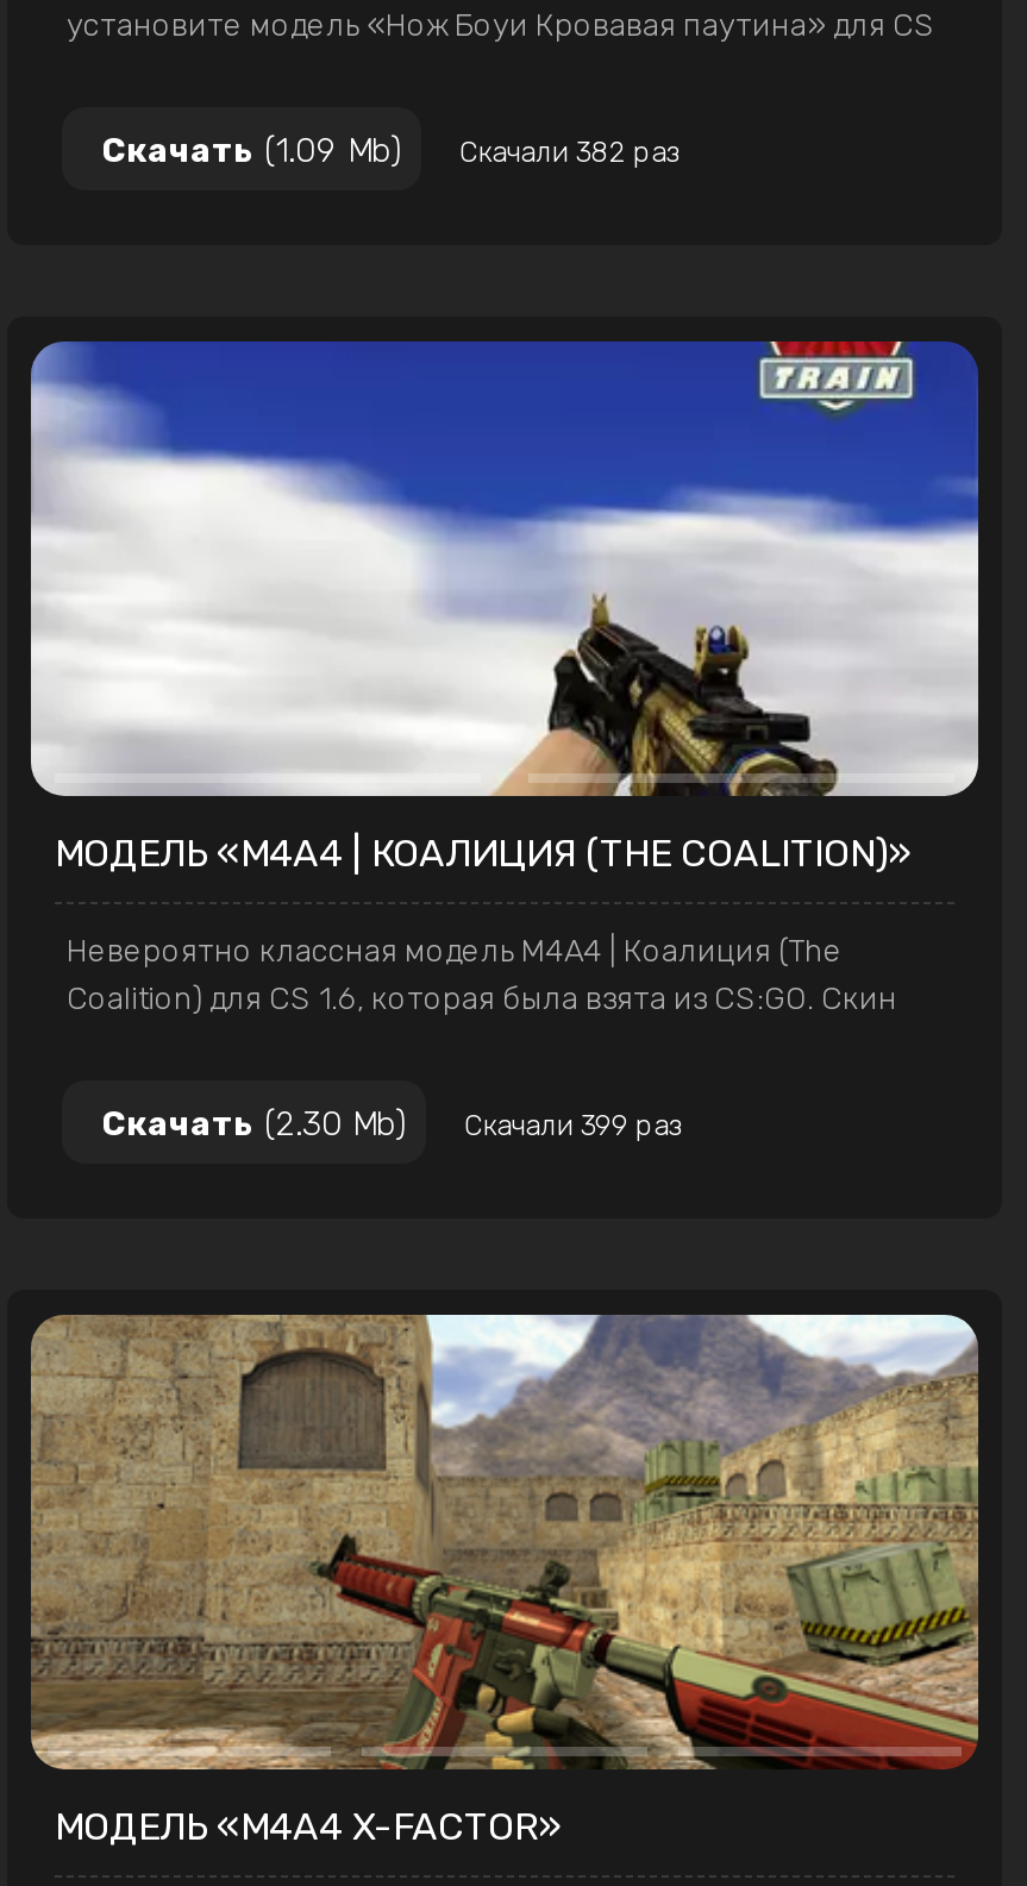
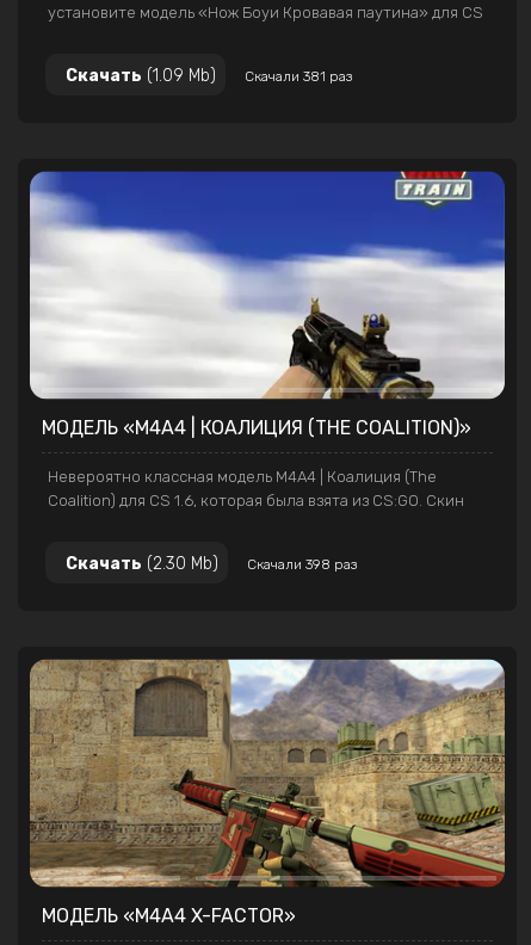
- Скачать (1.09 Mb) Скачали 382 раз
+ Скачать (1.09 Mb) Скачали 381 раз

- Скачали 399 раз
+ Скачали 398 раз
